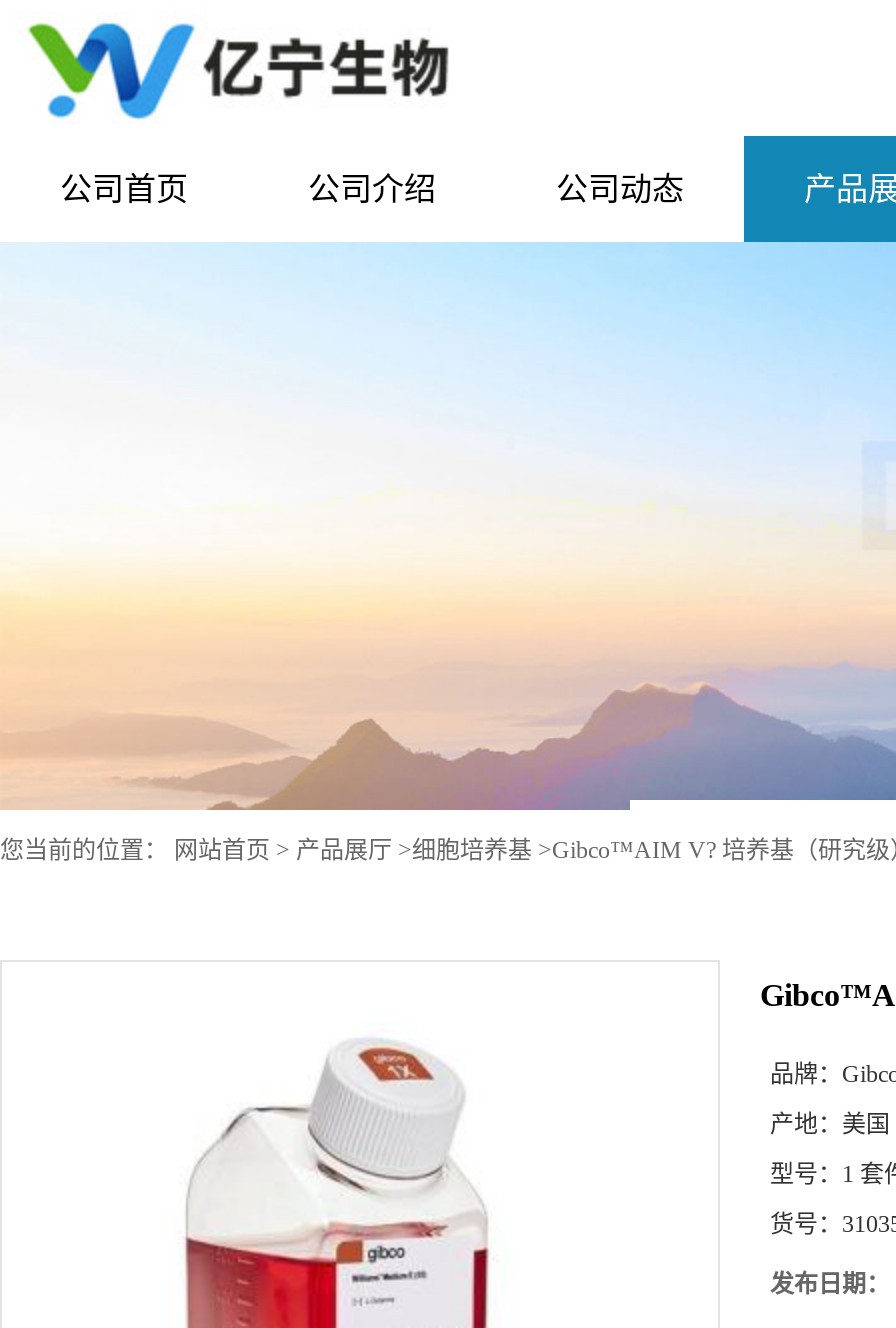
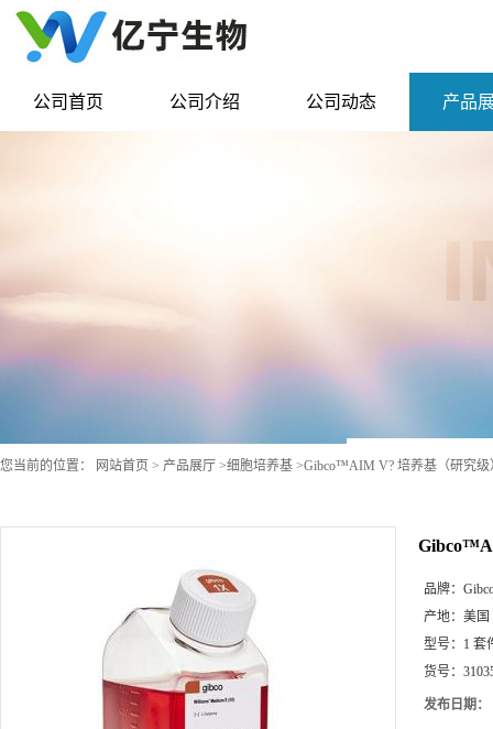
- [image]
+ [image]
